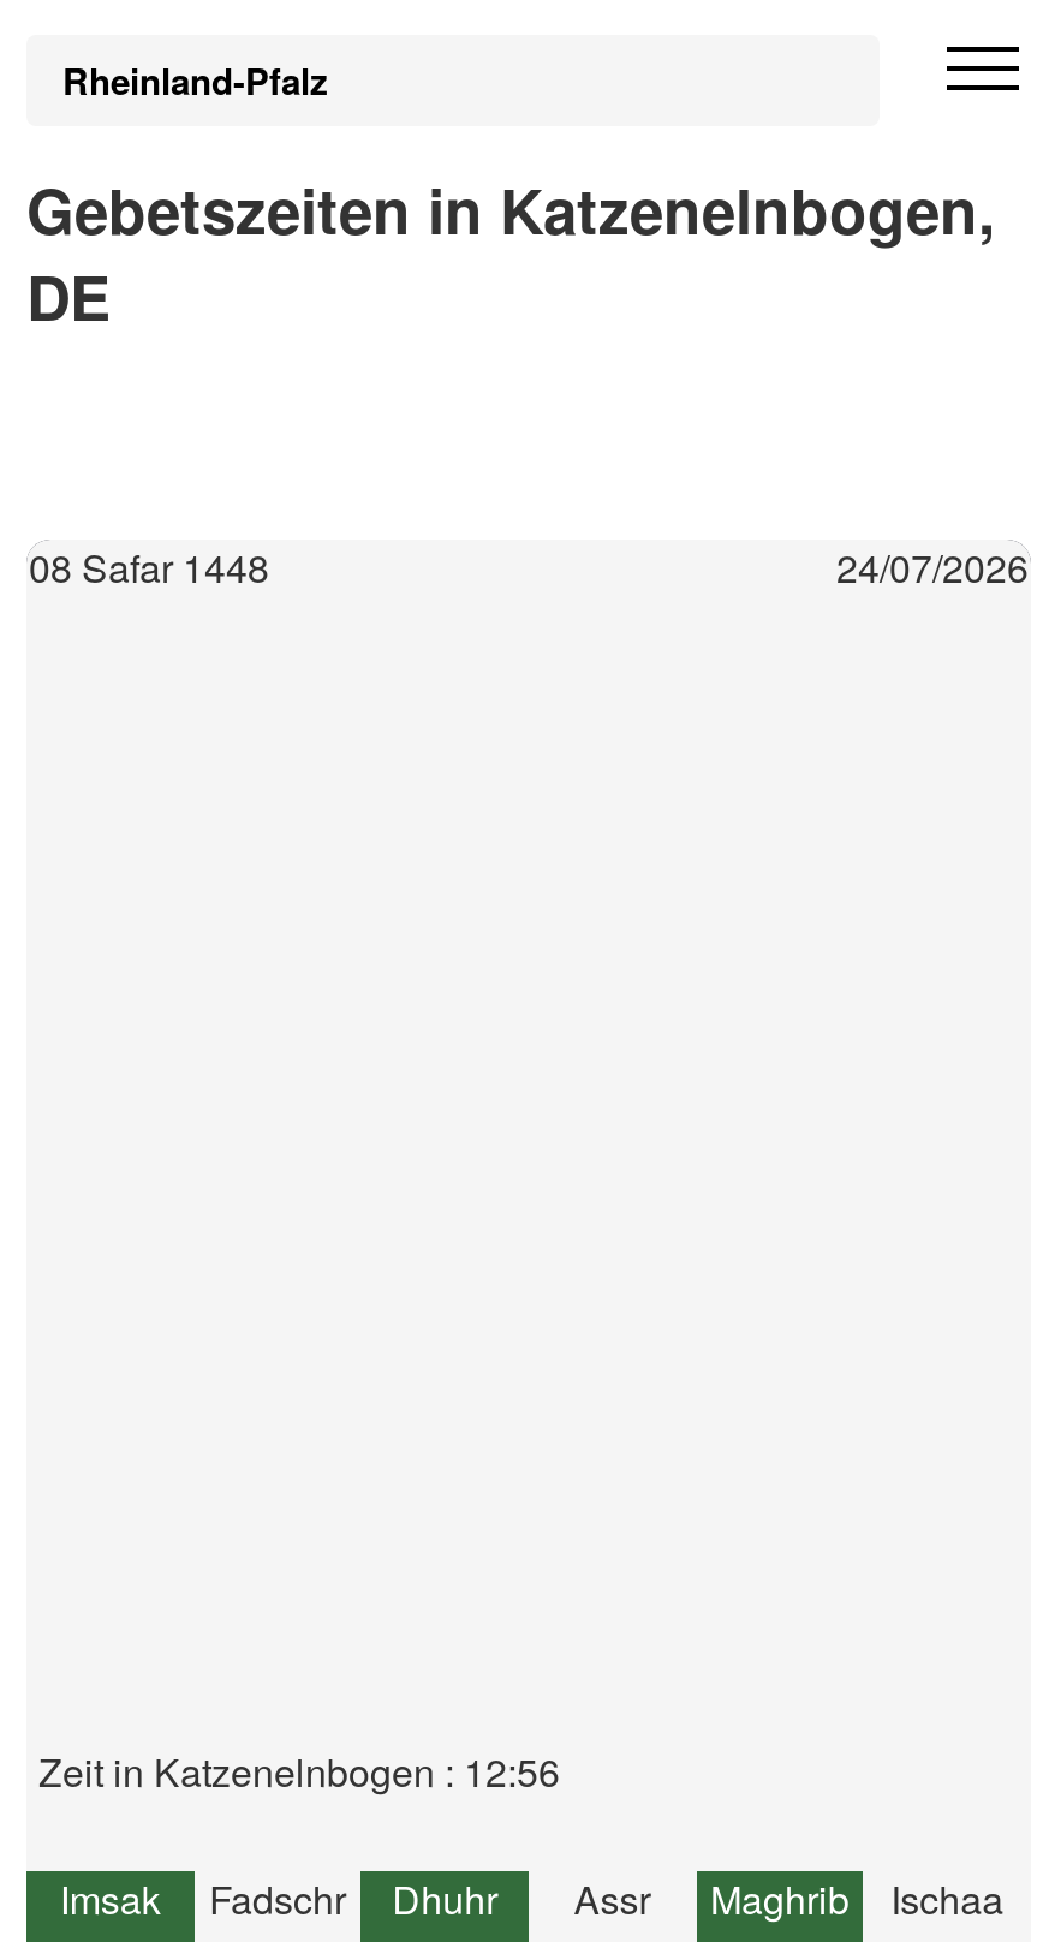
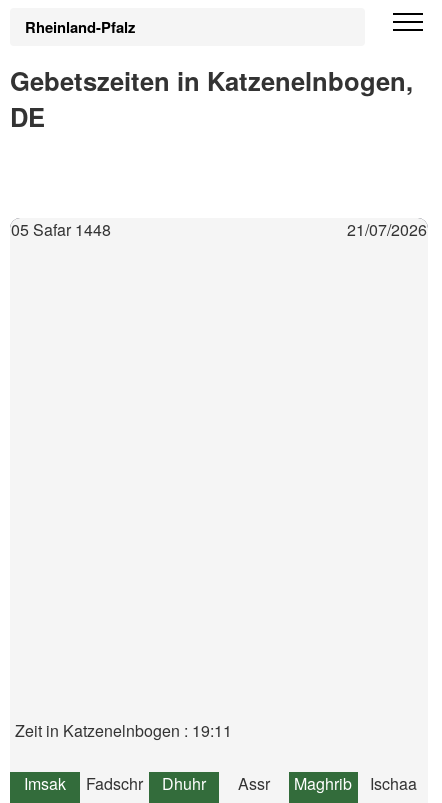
- 08 Safar 1448
+ 05 Safar 1448

- 24/07/2026
+ 21/07/2026

- Zeit in Katzenelnbogen : 12:56
+ Zeit in Katzenelnbogen : 19:11
